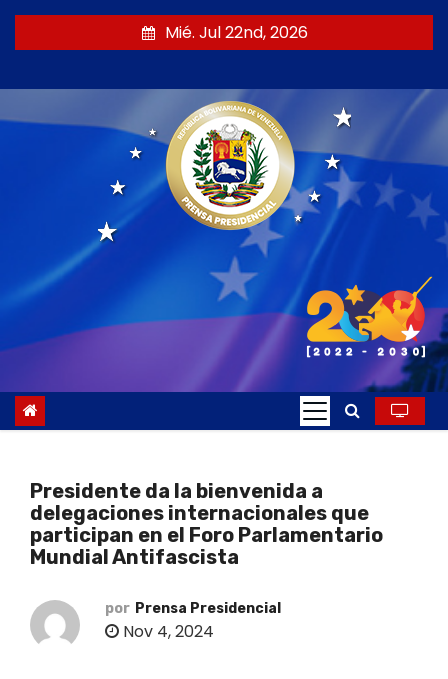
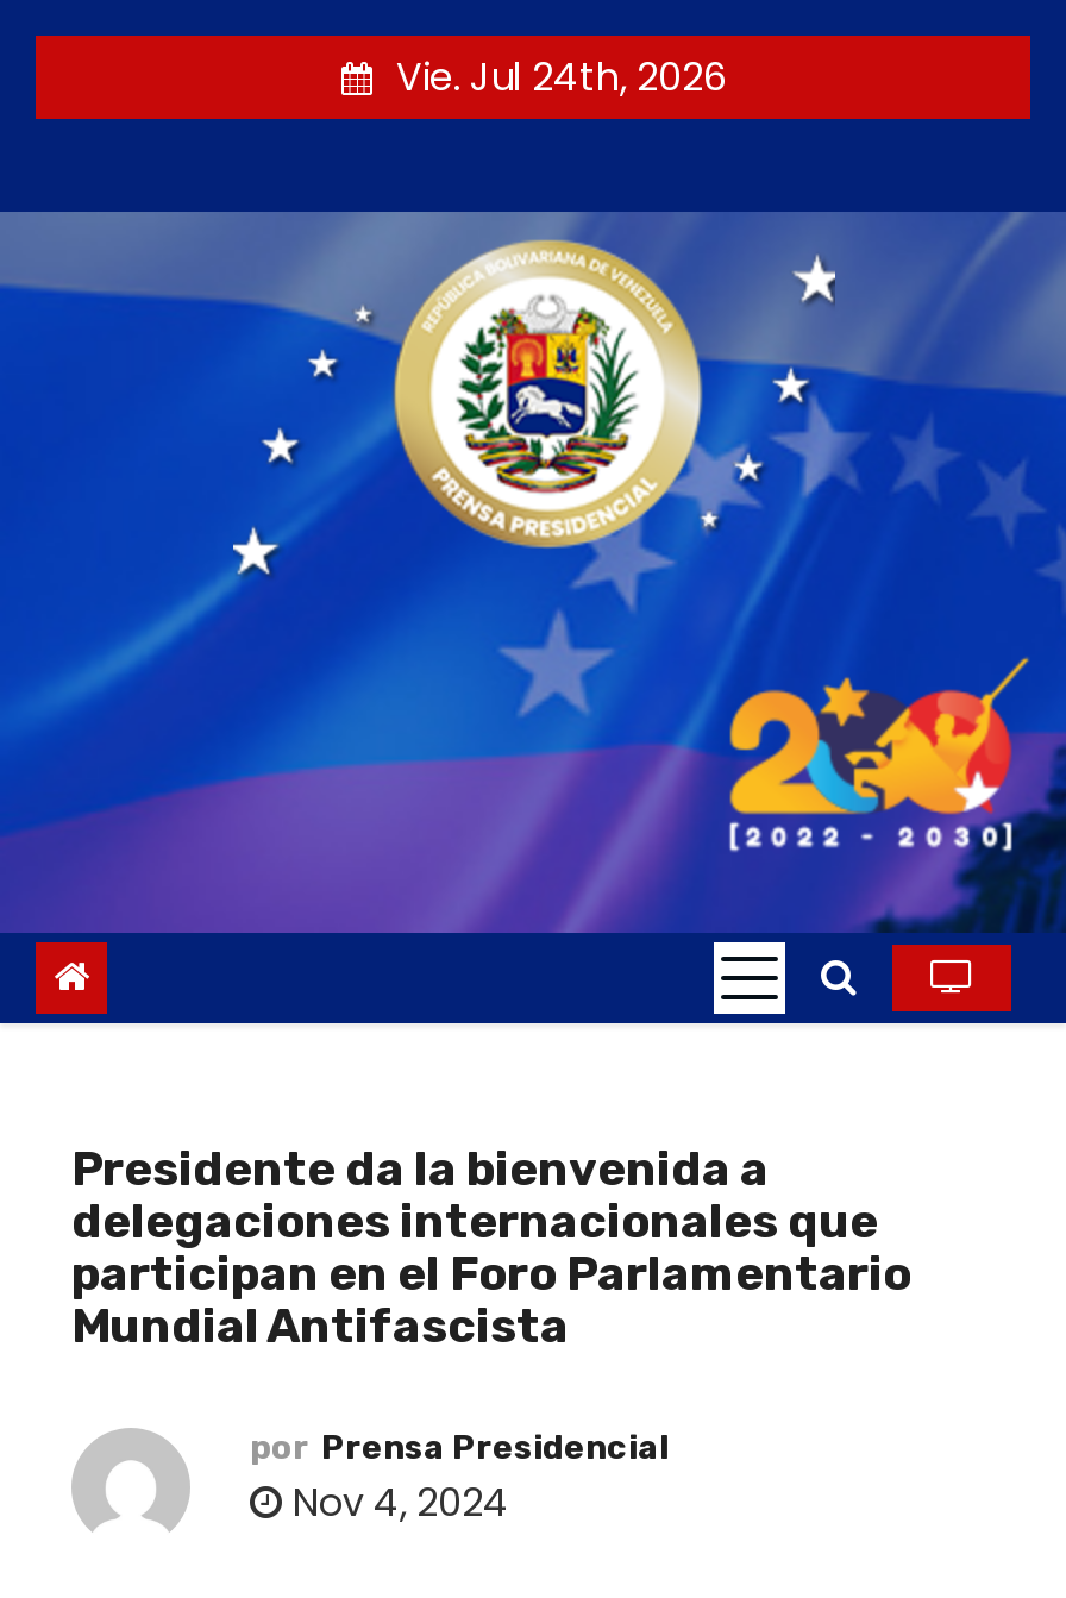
- Mié. Jul 22nd, 2026
+ Vie. Jul 24th, 2026
